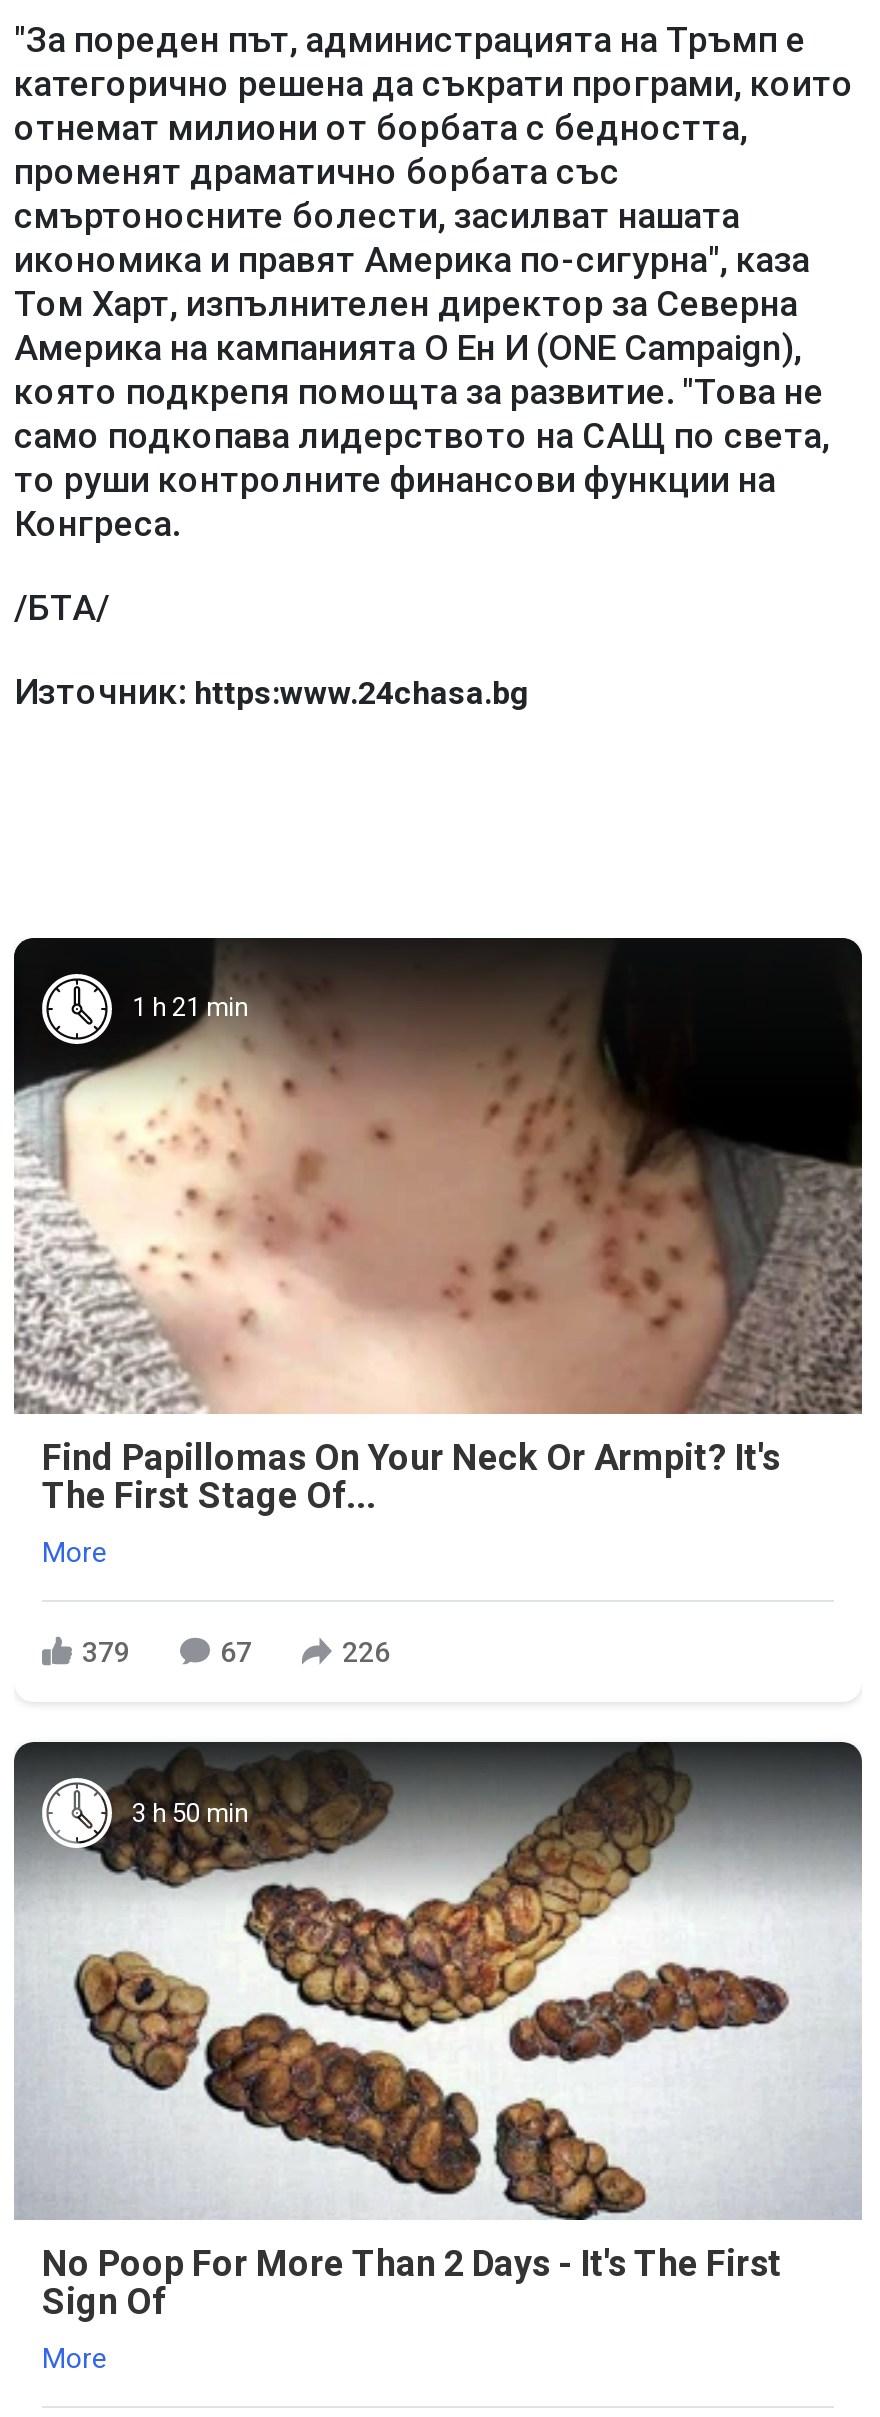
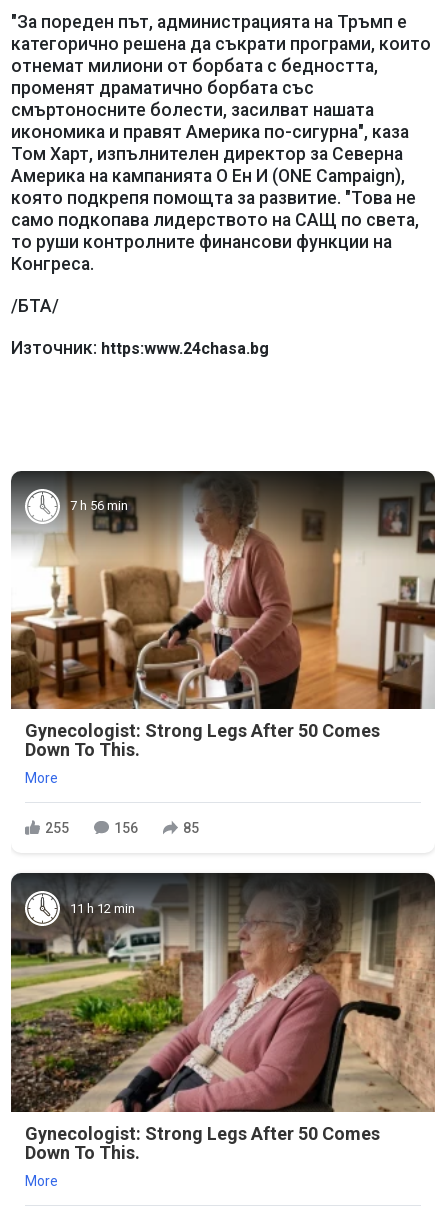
- [image]
- 1 h 21 min
+ [image]
+ 7 h 56 min

- Find Papillomas On Your Neck Or Armpit? It's
- The First Stage Of...
+ Gynecologist: Strong Legs After 50 Comes
+ Down To This.

- 379
- 67
- 226
+ 255
+ 156
+ 85

- [image]
- 3 h 50 min
+ [image]
+ 11 h 12 min

- No Poop For More Than 2 Days - It's The First
- Sign Of
+ Gynecologist: Strong Legs After 50 Comes
+ Down To This.
